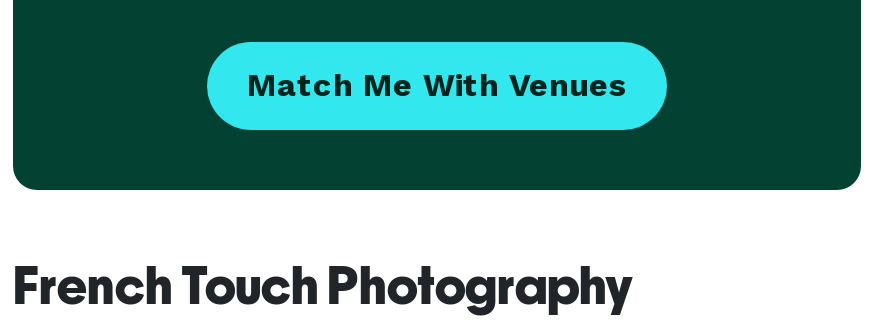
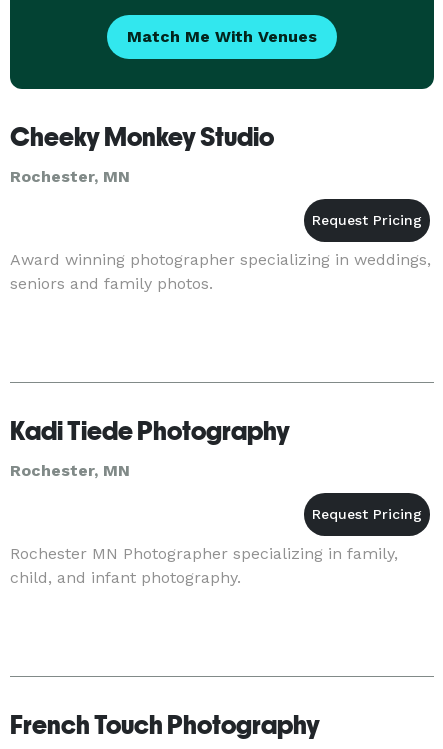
+ Cheeky Monkey Studio
+ Rochester, MN

+ [image]
+ Award winning photographer specializing in weddings,
+ seniors and family photos.

+ Kadi Tiede Photography
+ Rochester, MN

+ [image]
+ Rochester MN Photographer specializing in family,
+ child, and infant photography.
